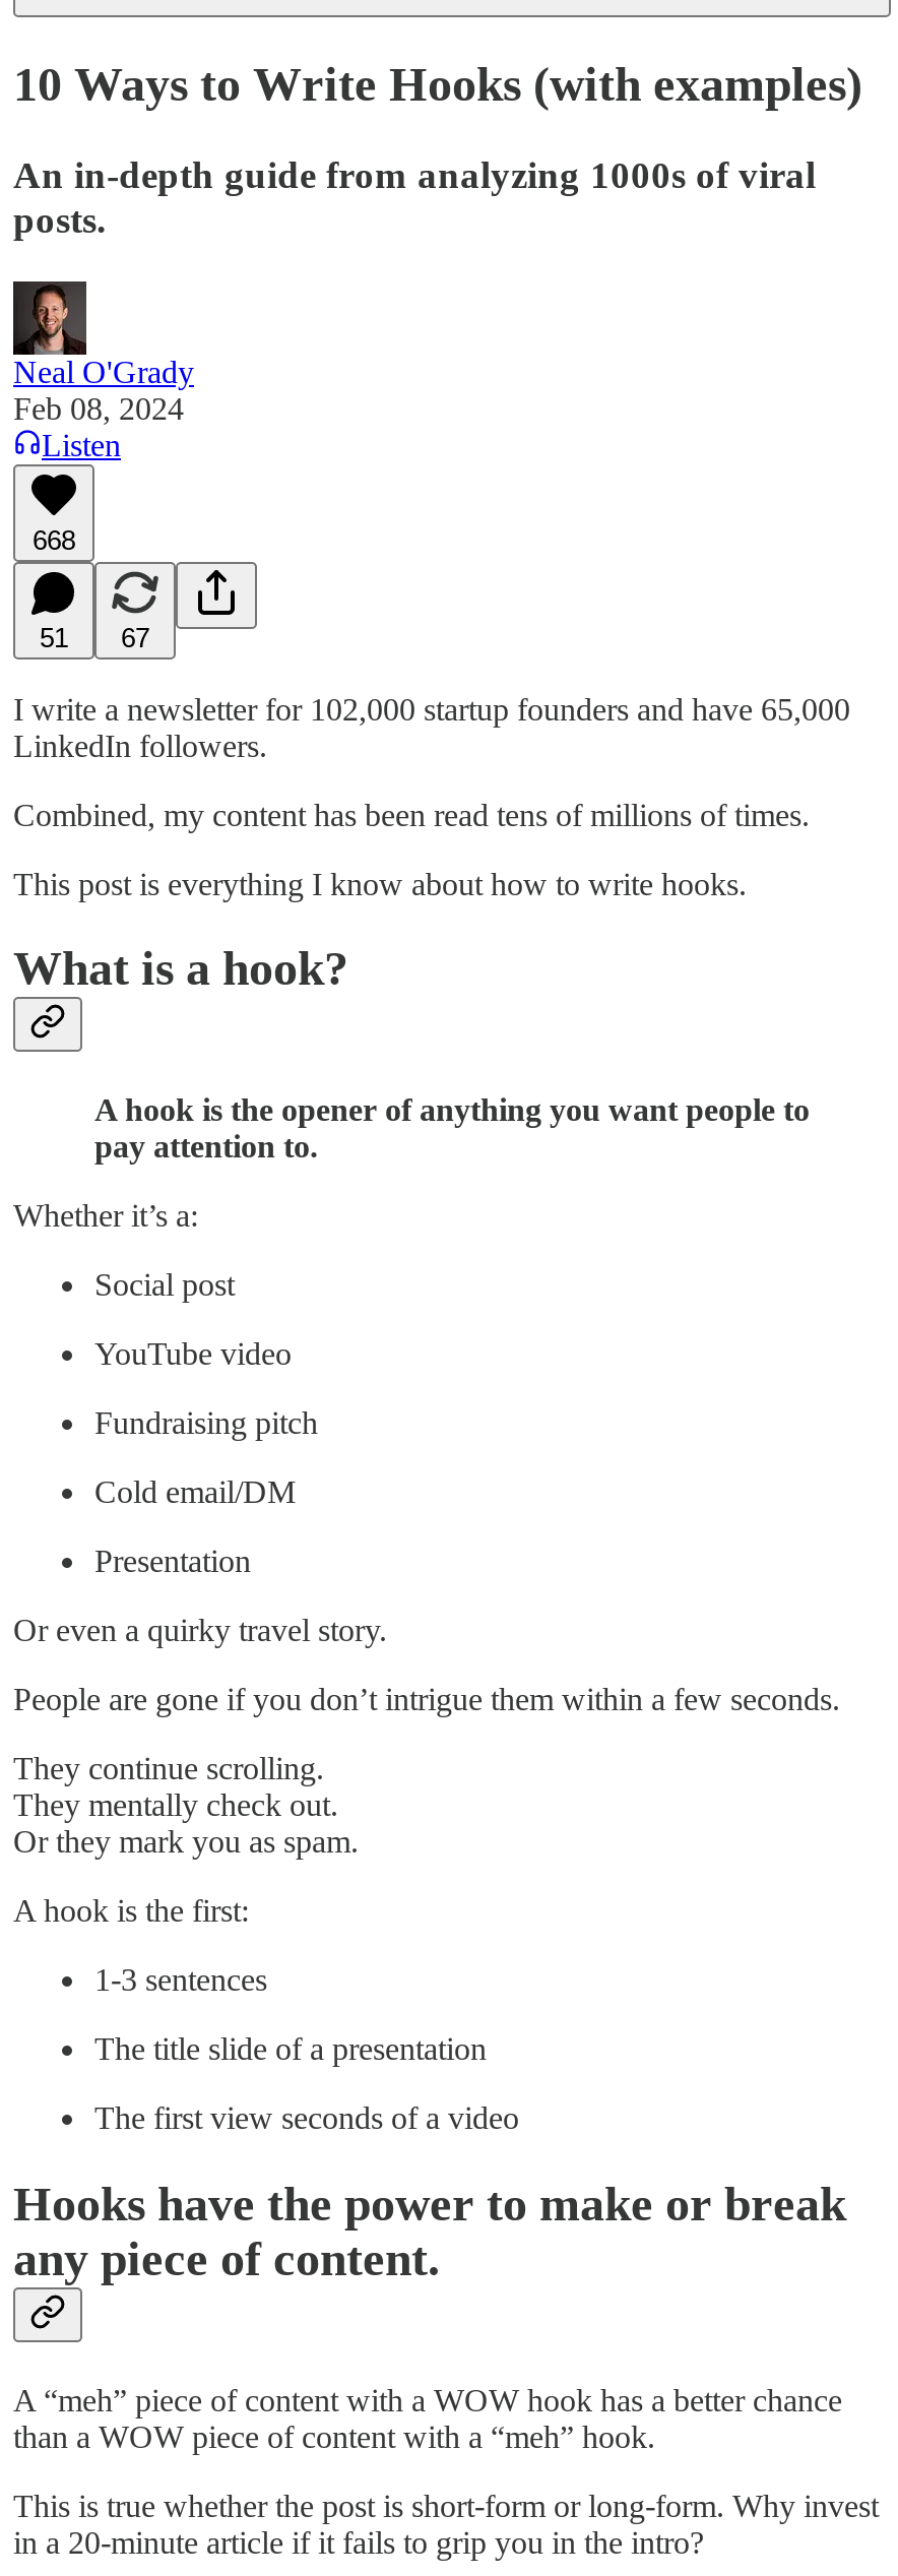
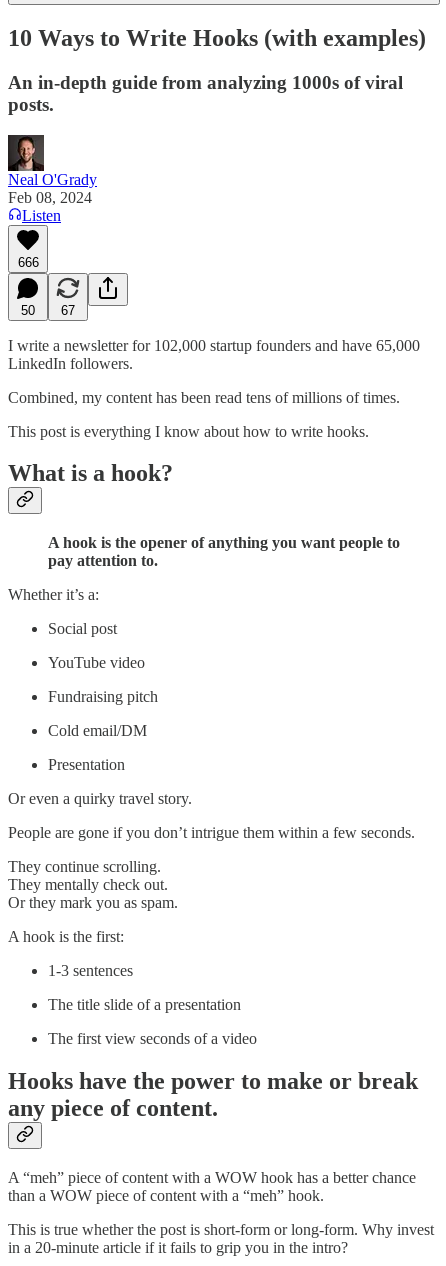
- 668
+ 666

- 51 67
+ 50 67
